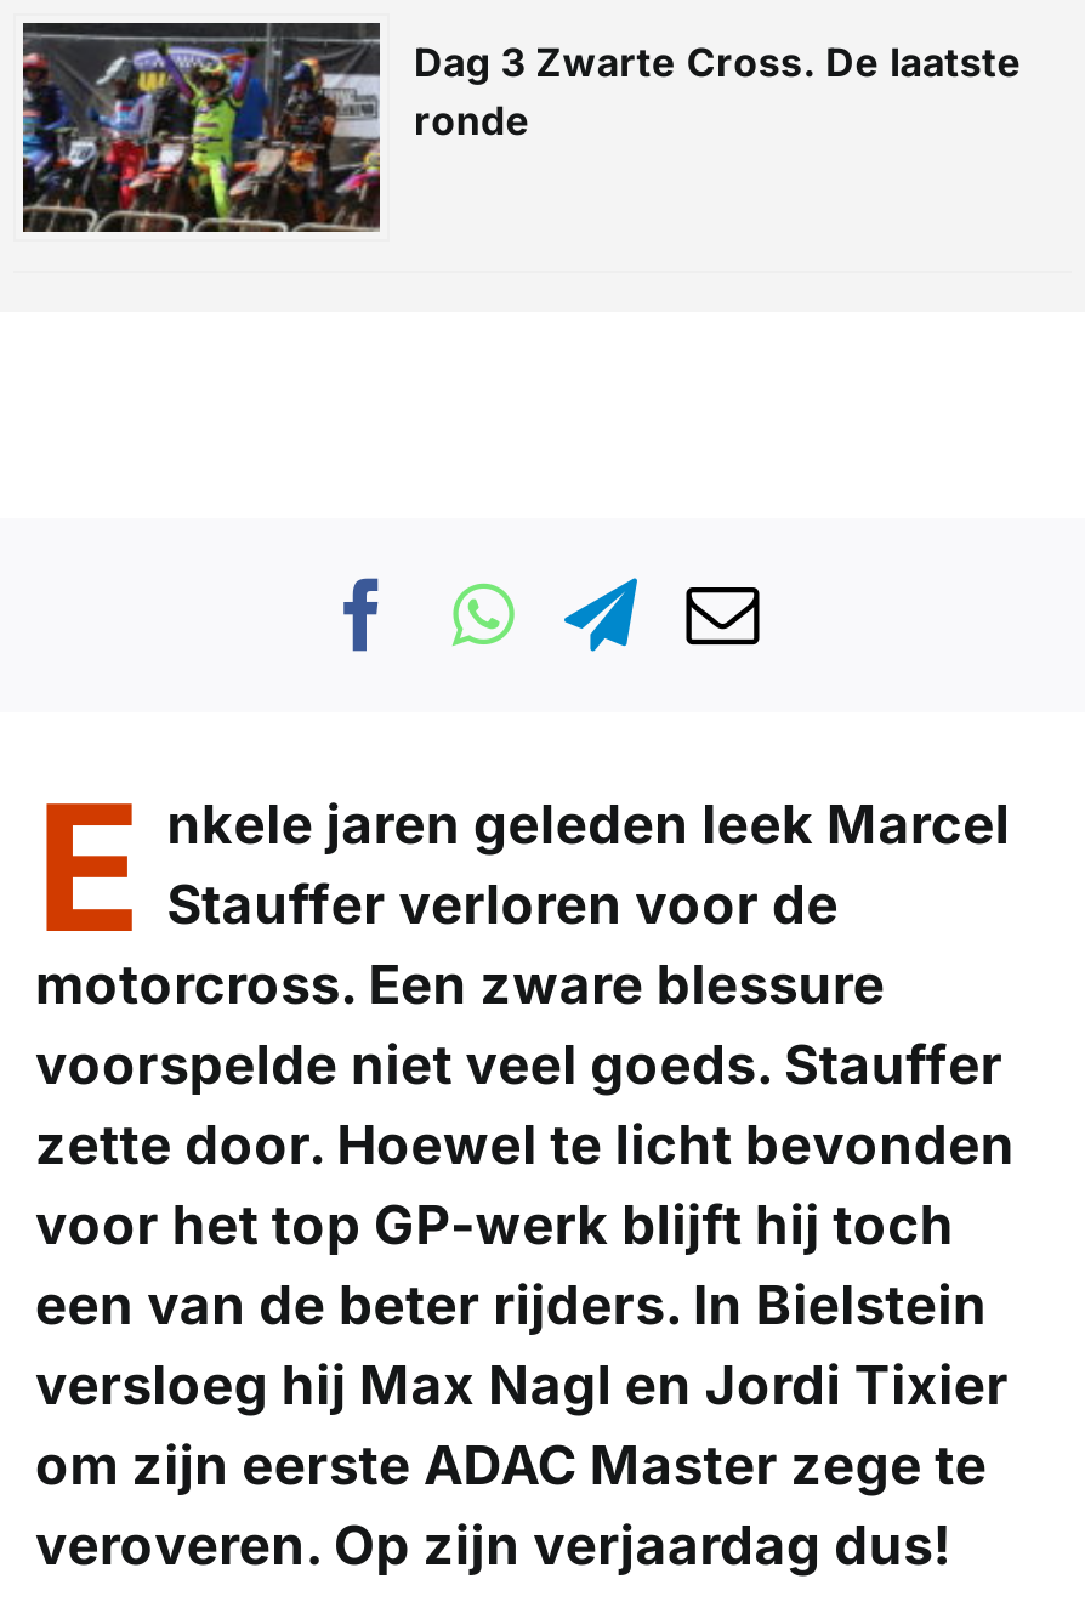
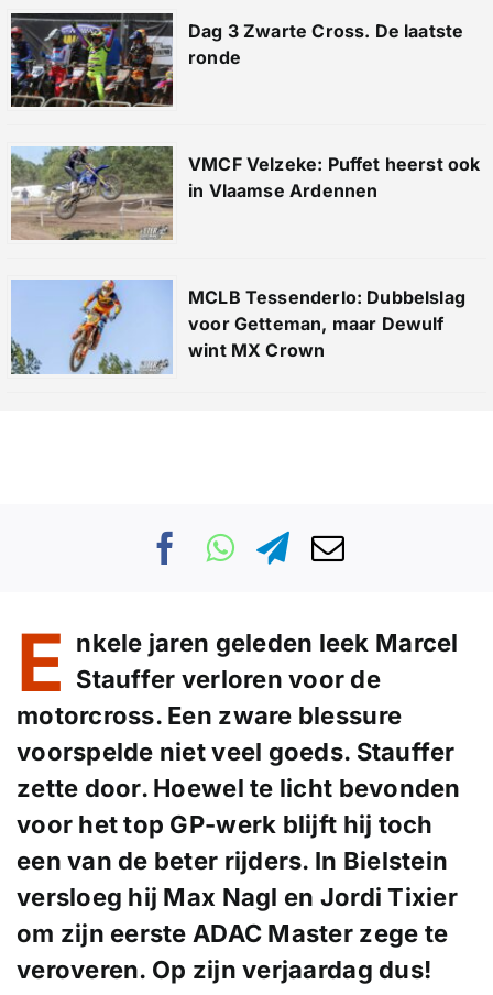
+ [image]
+ VMCF Velzeke: Puffet heerst ook
+ in Vlaamse Ardennen

+ [image]
+ MCLB Tessenderlo: Dubbelslag
+ voor Getteman, maar Dewulf
+ wint MX Crown
